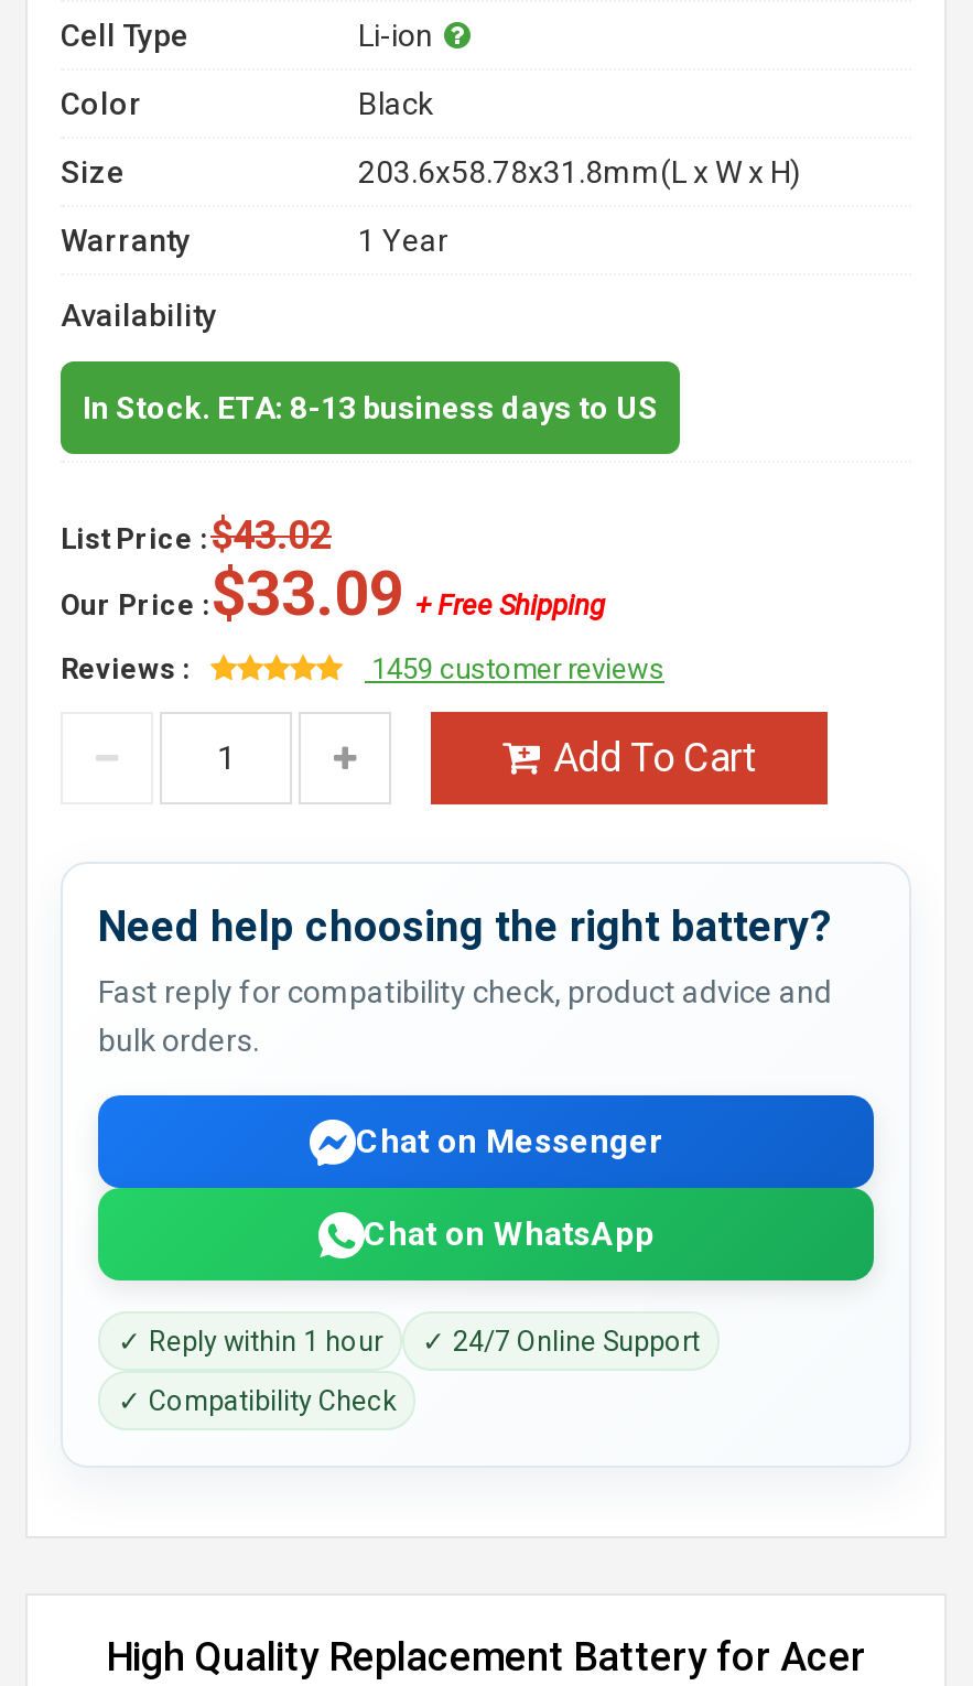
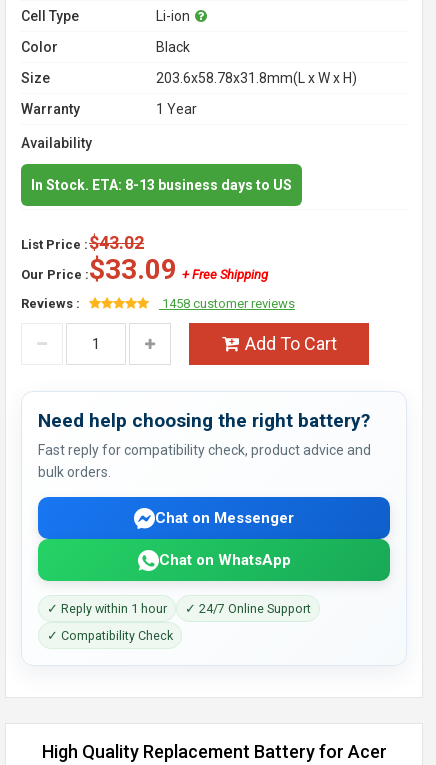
- 1459 customer reviews
+ 1458 customer reviews
